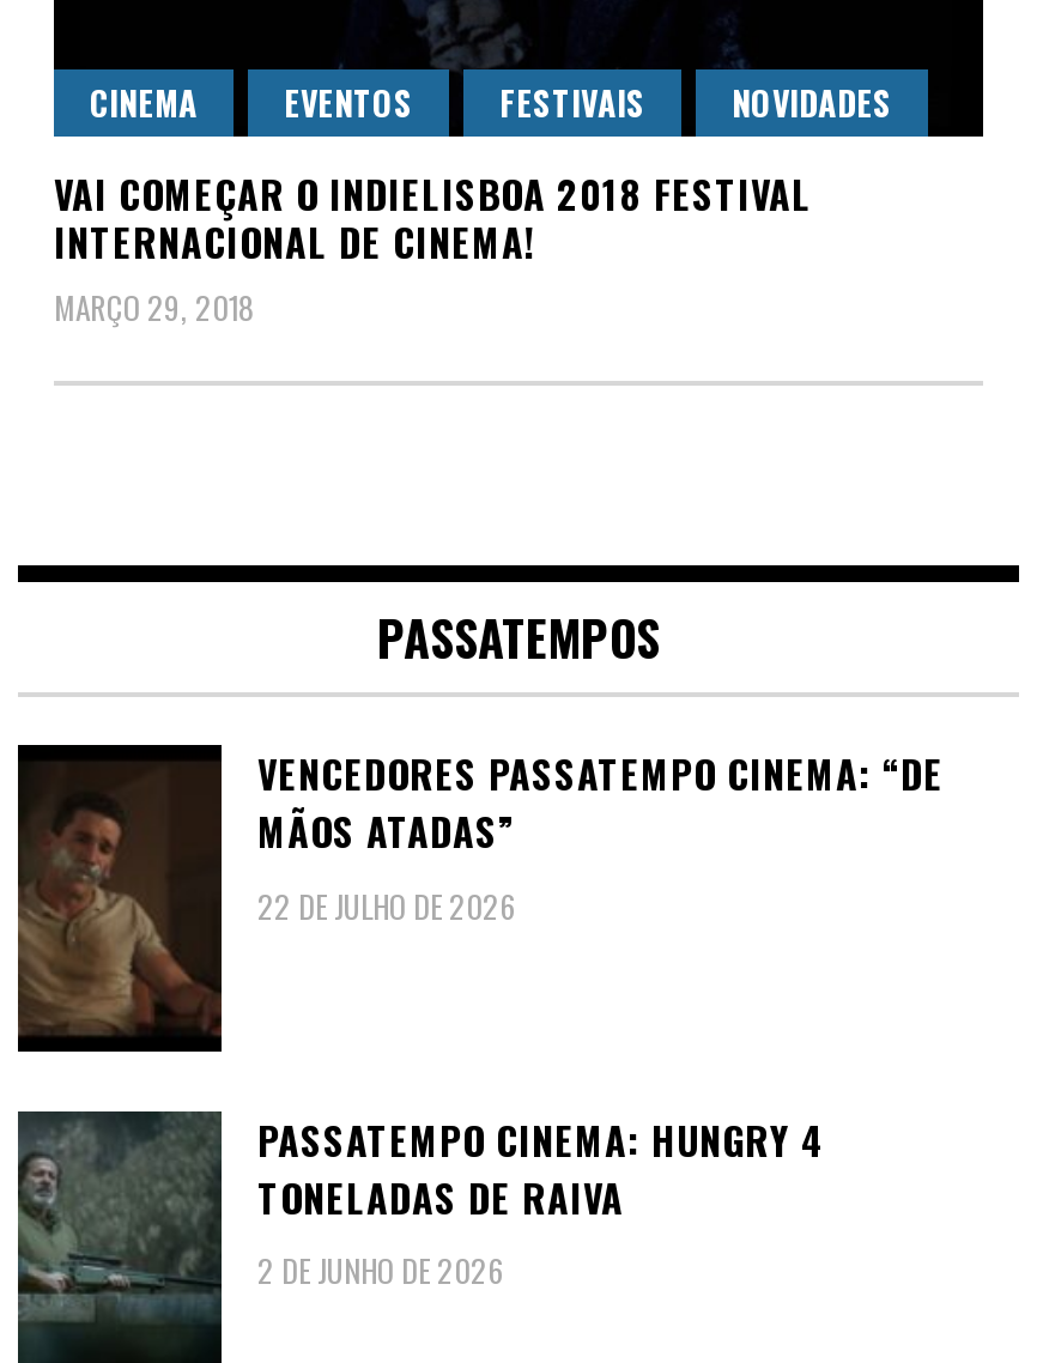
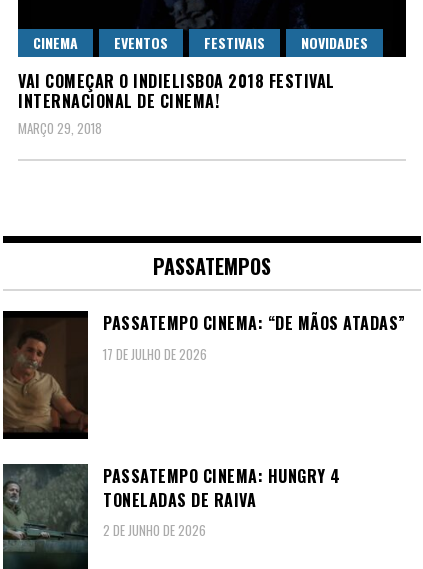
- VENCEDORES PASSATEMPO CINEMA: “DE
- MÃOS ATADAS”
- 22 DE JULHO DE 2026
+ PASSATEMPO CINEMA: “DE MÃOS ATADAS”
+ 17 DE JULHO DE 2026
